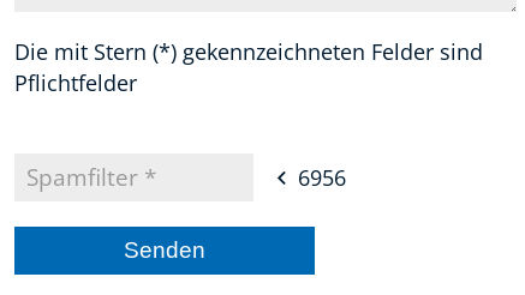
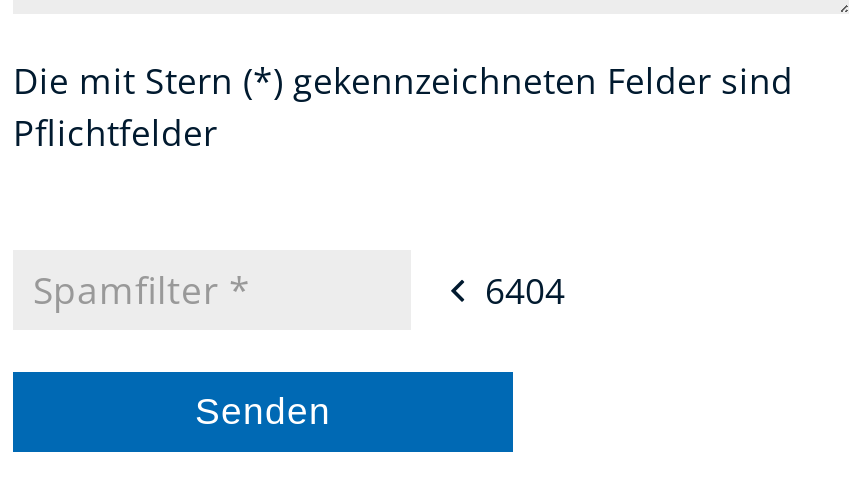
- 6956
+ 6404
